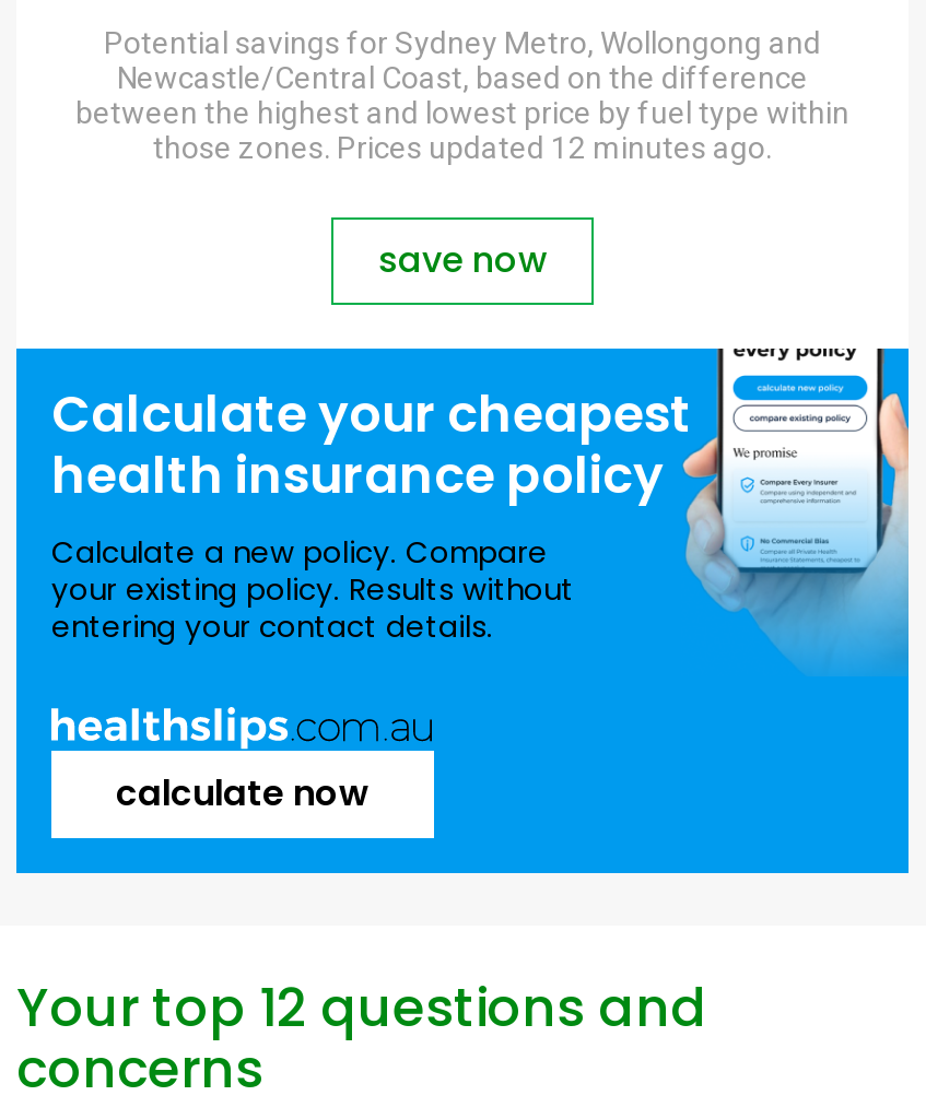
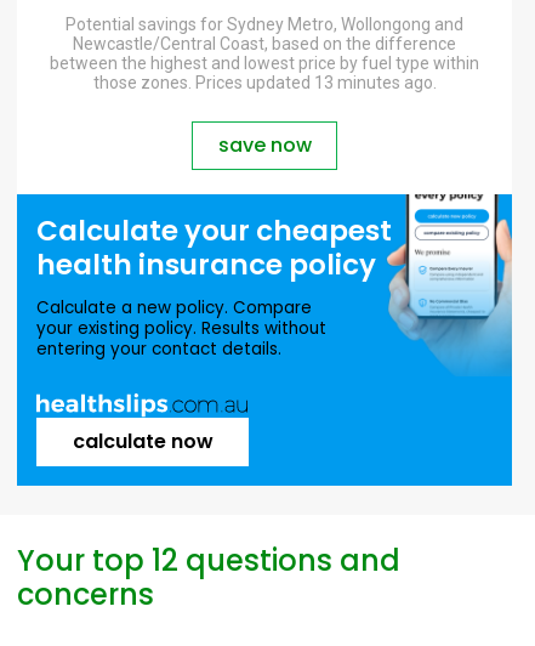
- those zones. Prices updated 12 minutes ago.
+ those zones. Prices updated 13 minutes ago.
